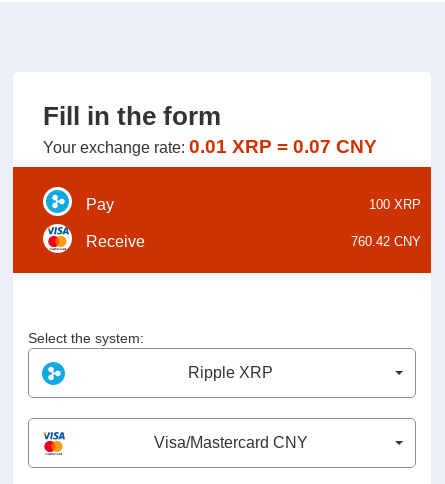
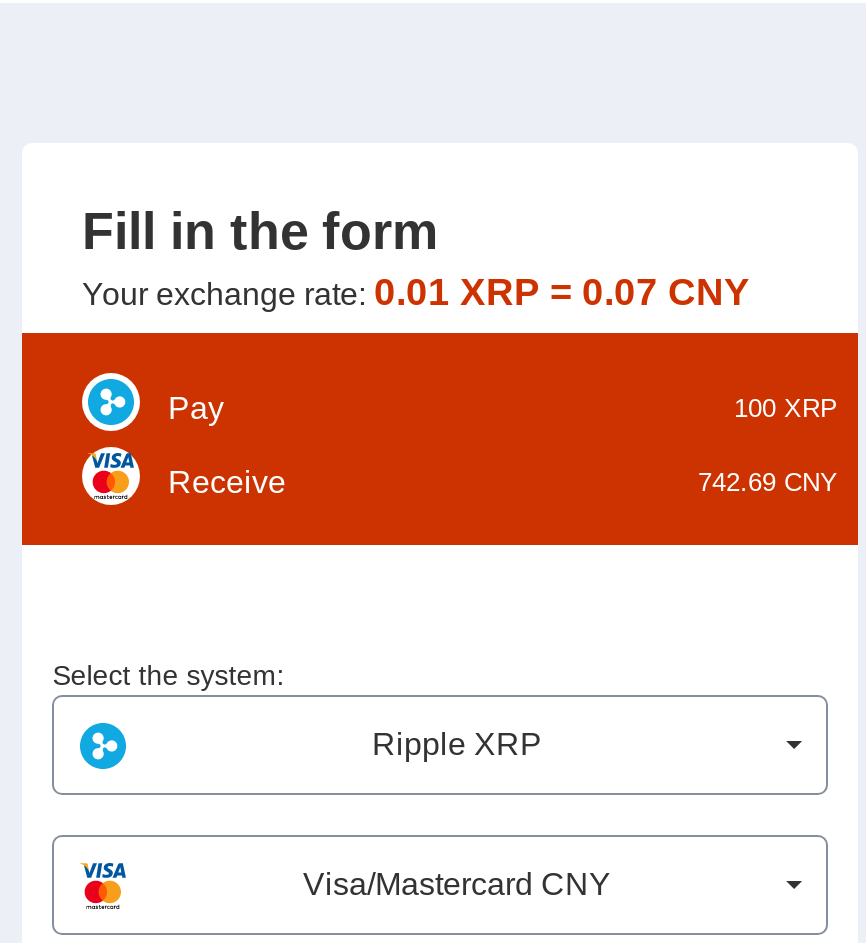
- 760.42 CNY
+ 742.69 CNY
